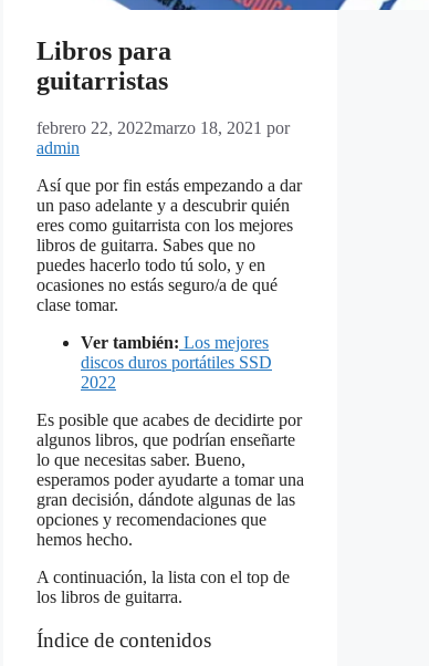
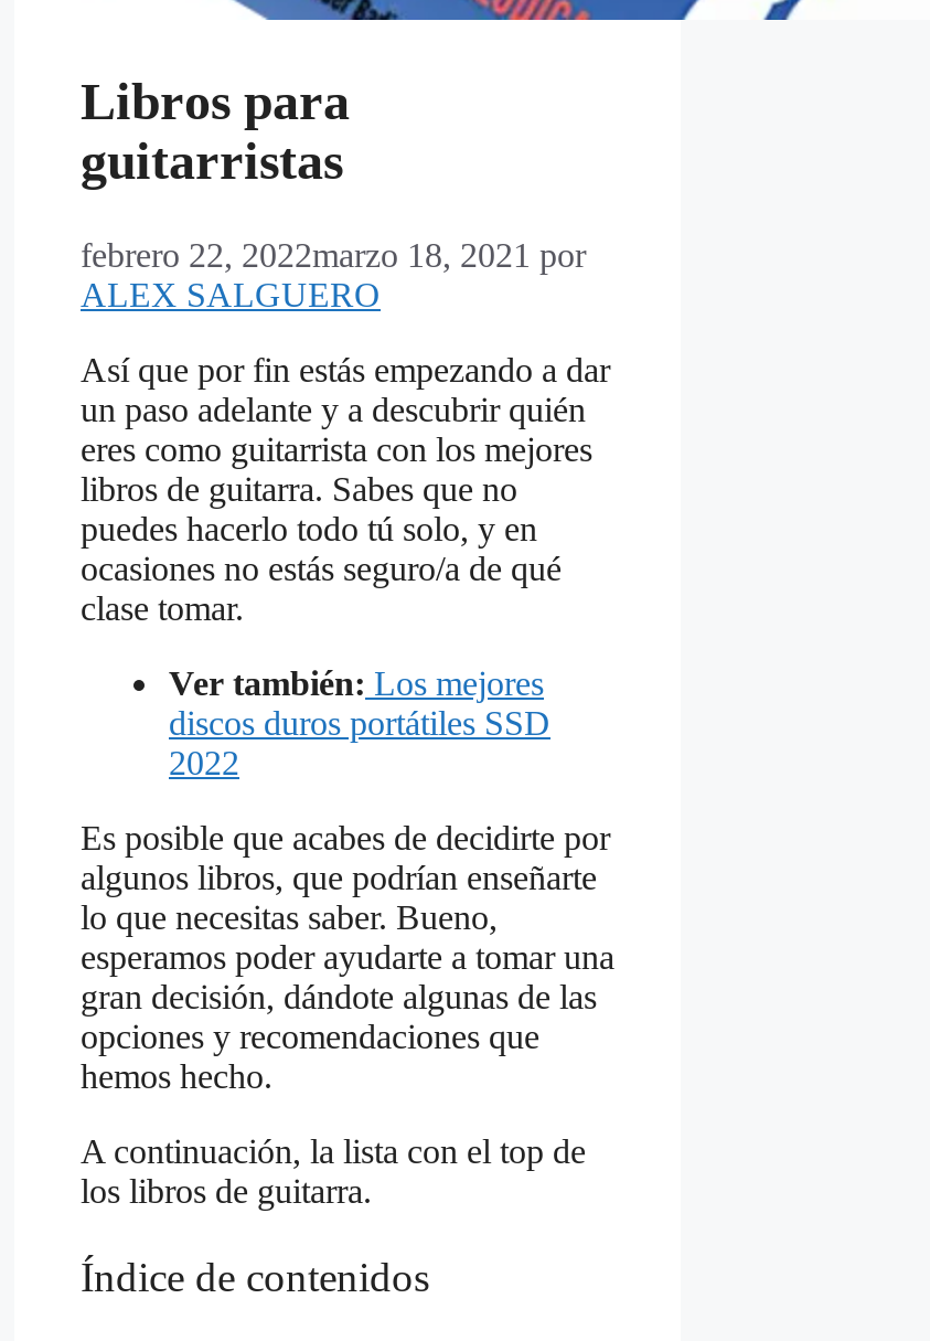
- admin
+ ALEX SALGUERO
